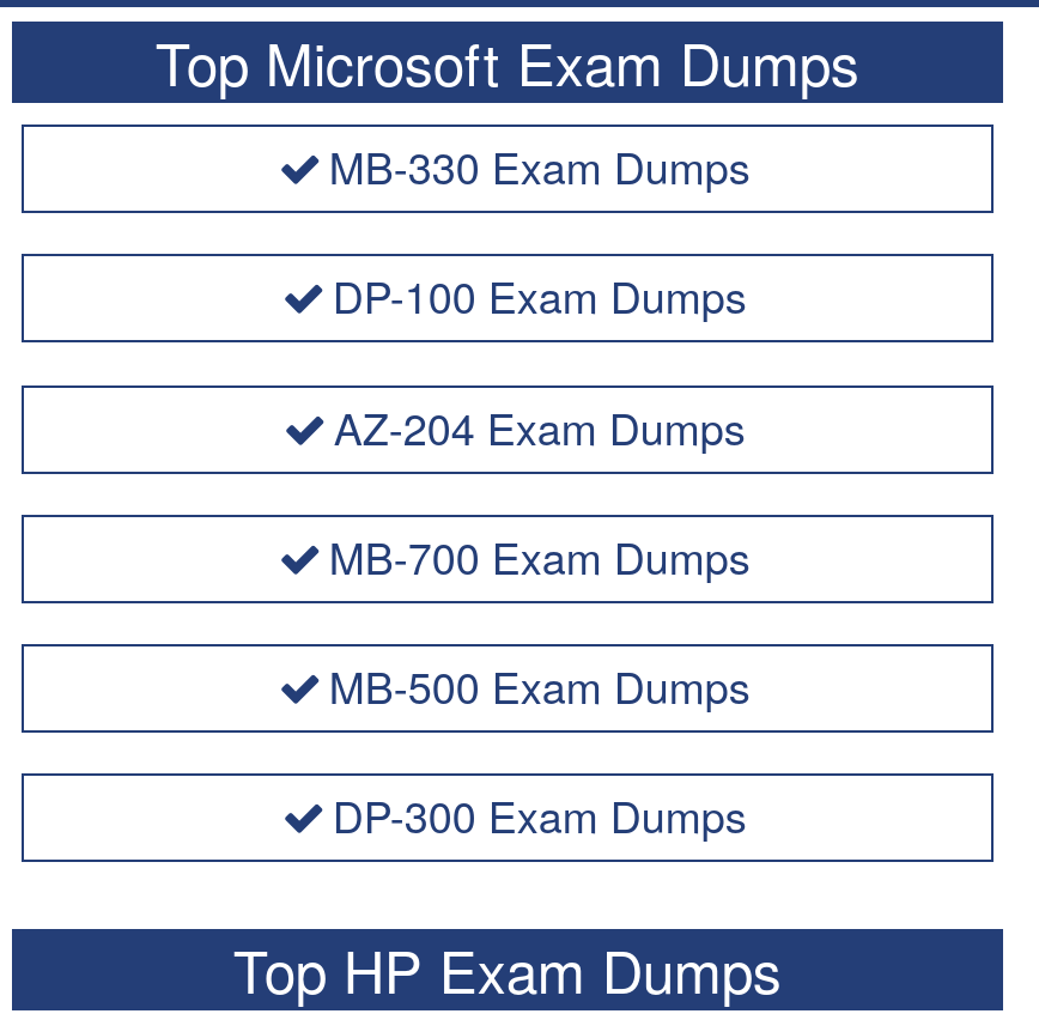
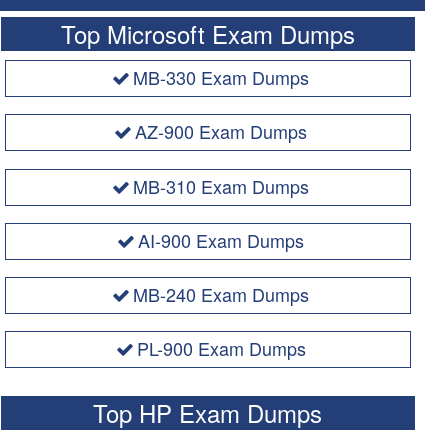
- DP-100 Exam Dumps
+ AZ-900 Exam Dumps

- AZ-204 Exam Dumps
+ MB-310 Exam Dumps

- MB-700 Exam Dumps
+ AI-900 Exam Dumps

- MB-500 Exam Dumps
+ MB-240 Exam Dumps

- DP-300 Exam Dumps
+ PL-900 Exam Dumps
